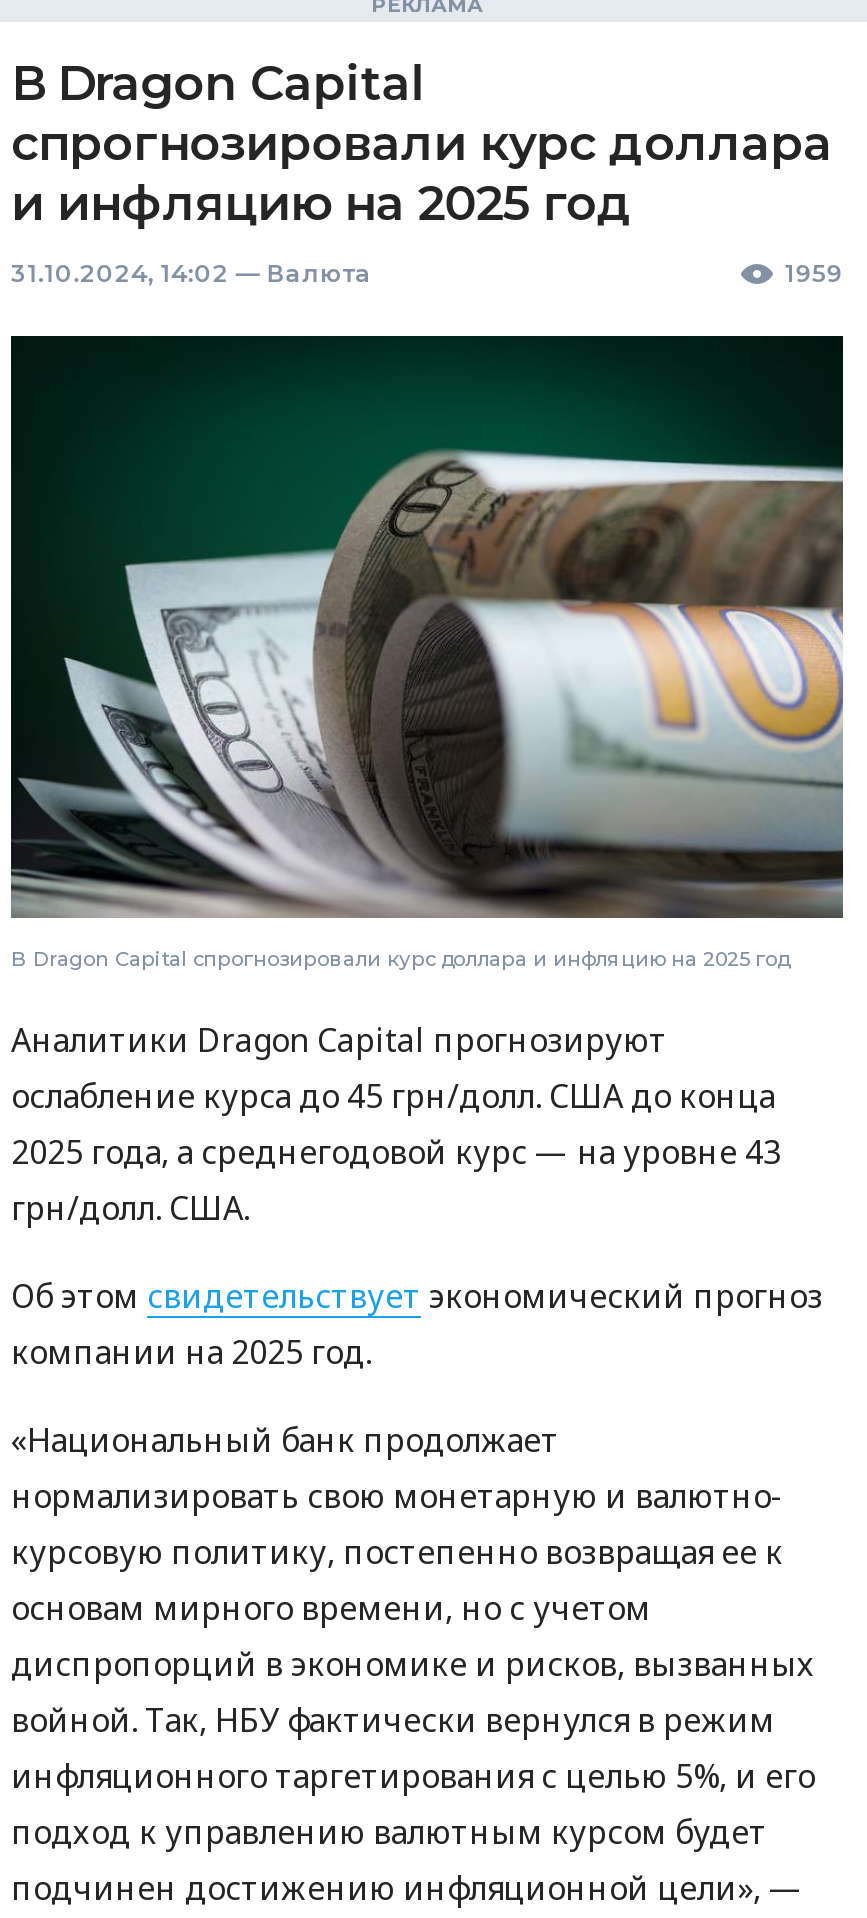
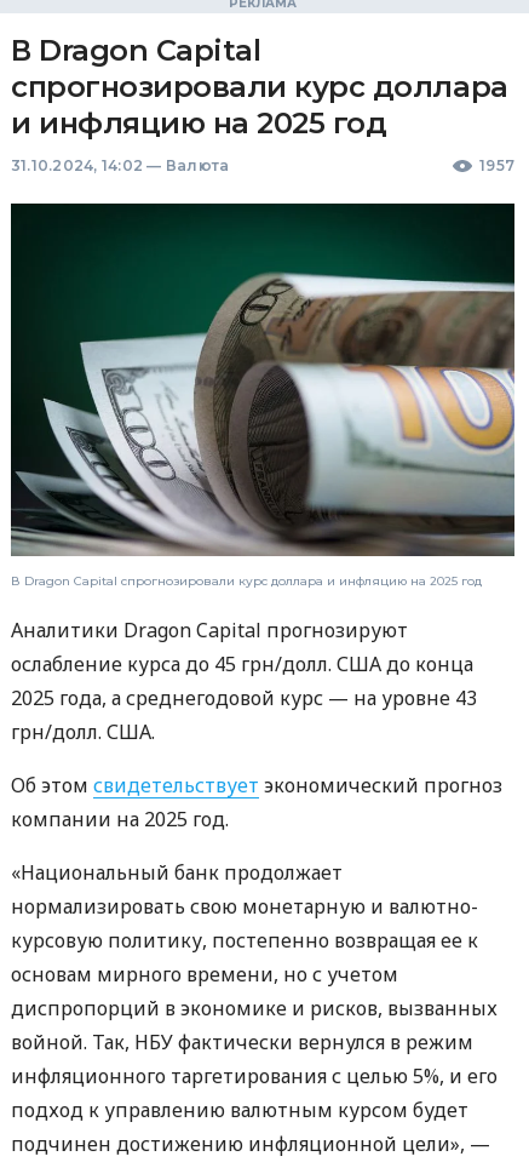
- 1959
+ 1957
